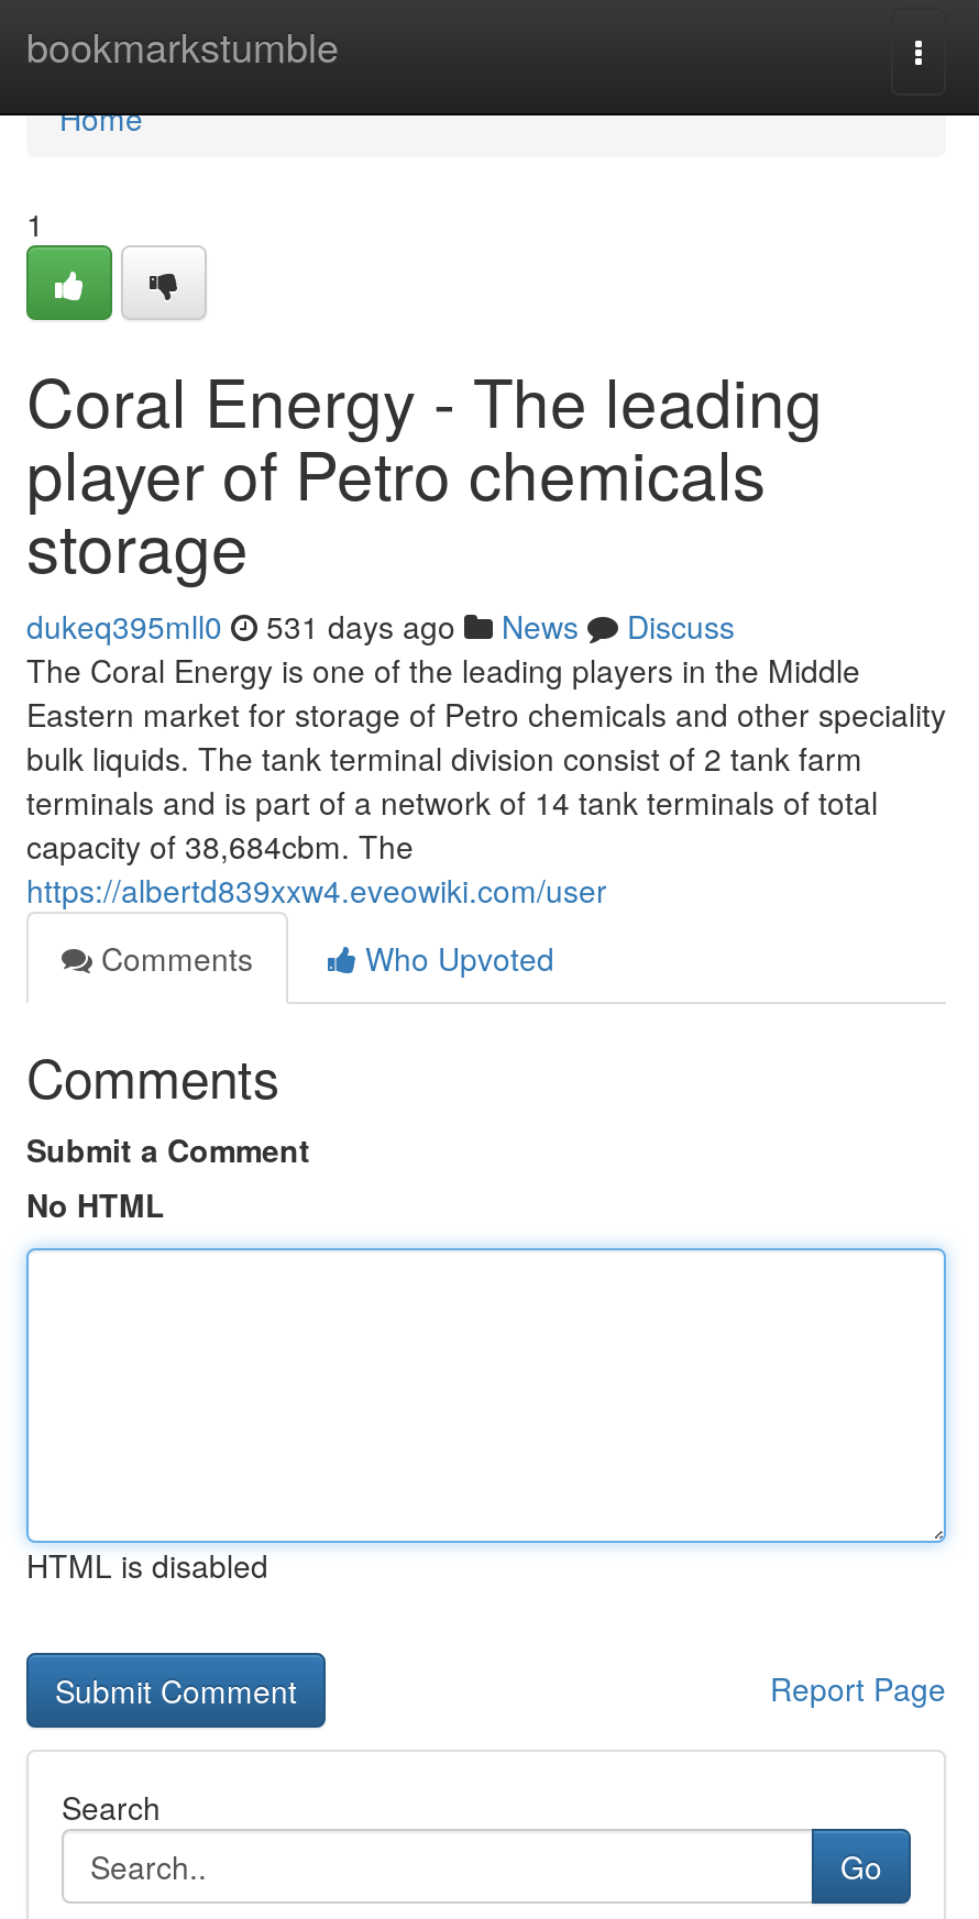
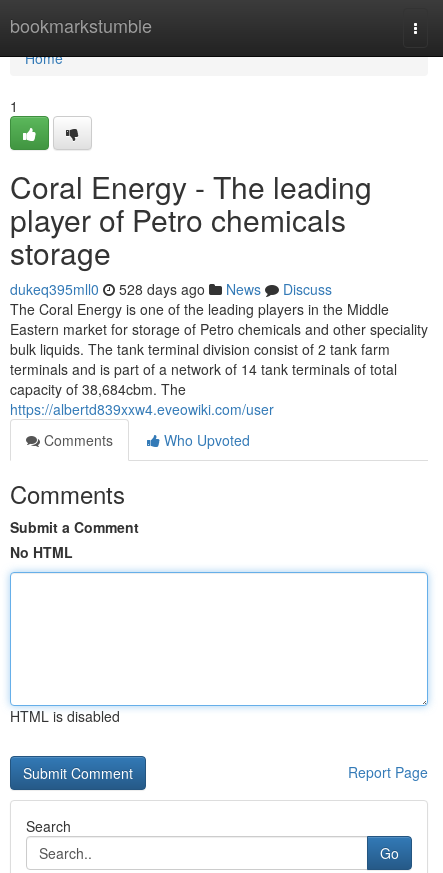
- dukeq395mll0 531 days ago News Discuss
+ dukeq395mll0 528 days ago News Discuss
